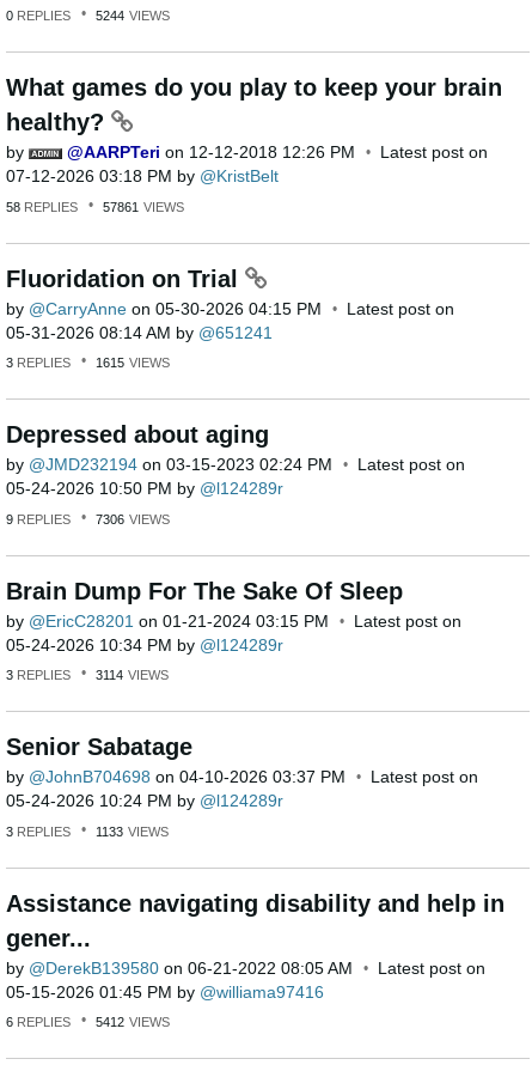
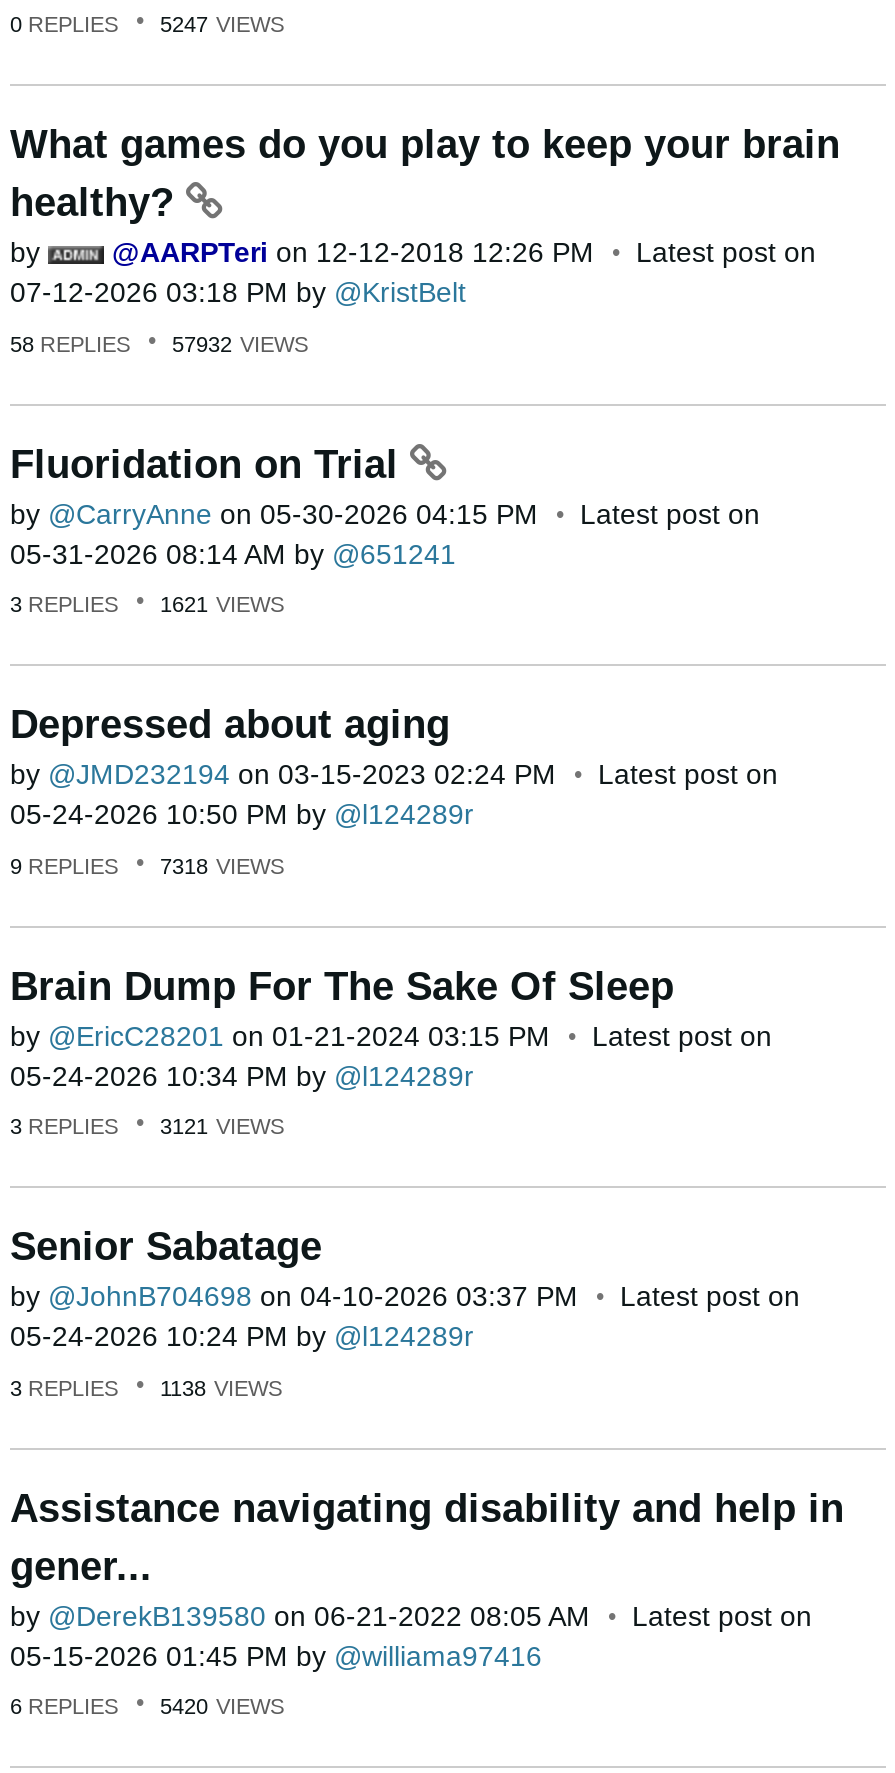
- 0 REPLIES 5244 VIEWS
+ 0 REPLIES 5247 VIEWS

- 58 REPLIES 57861 VIEWS
+ 58 REPLIES 57932 VIEWS

- 3 REPLIES 1615 VIEWS
+ 3 REPLIES 1621 VIEWS

- 9 REPLIES 7306 VIEWS
+ 9 REPLIES 7318 VIEWS

- 3 REPLIES 3114 VIEWS
+ 3 REPLIES 3121 VIEWS

- 3 REPLIES 1133 VIEWS
+ 3 REPLIES 1138 VIEWS

- 6 REPLIES 5412 VIEWS
+ 6 REPLIES 5420 VIEWS
